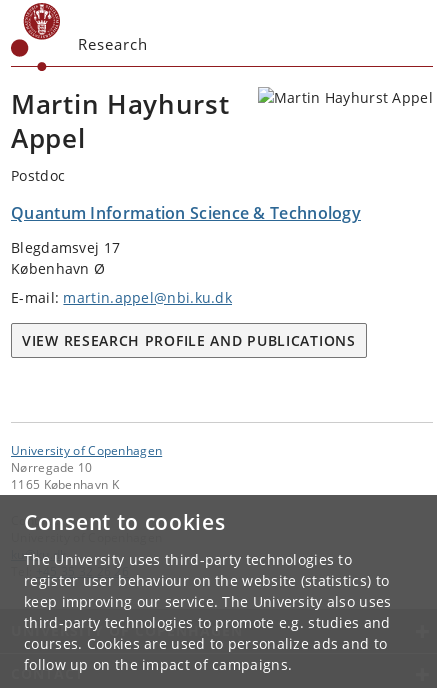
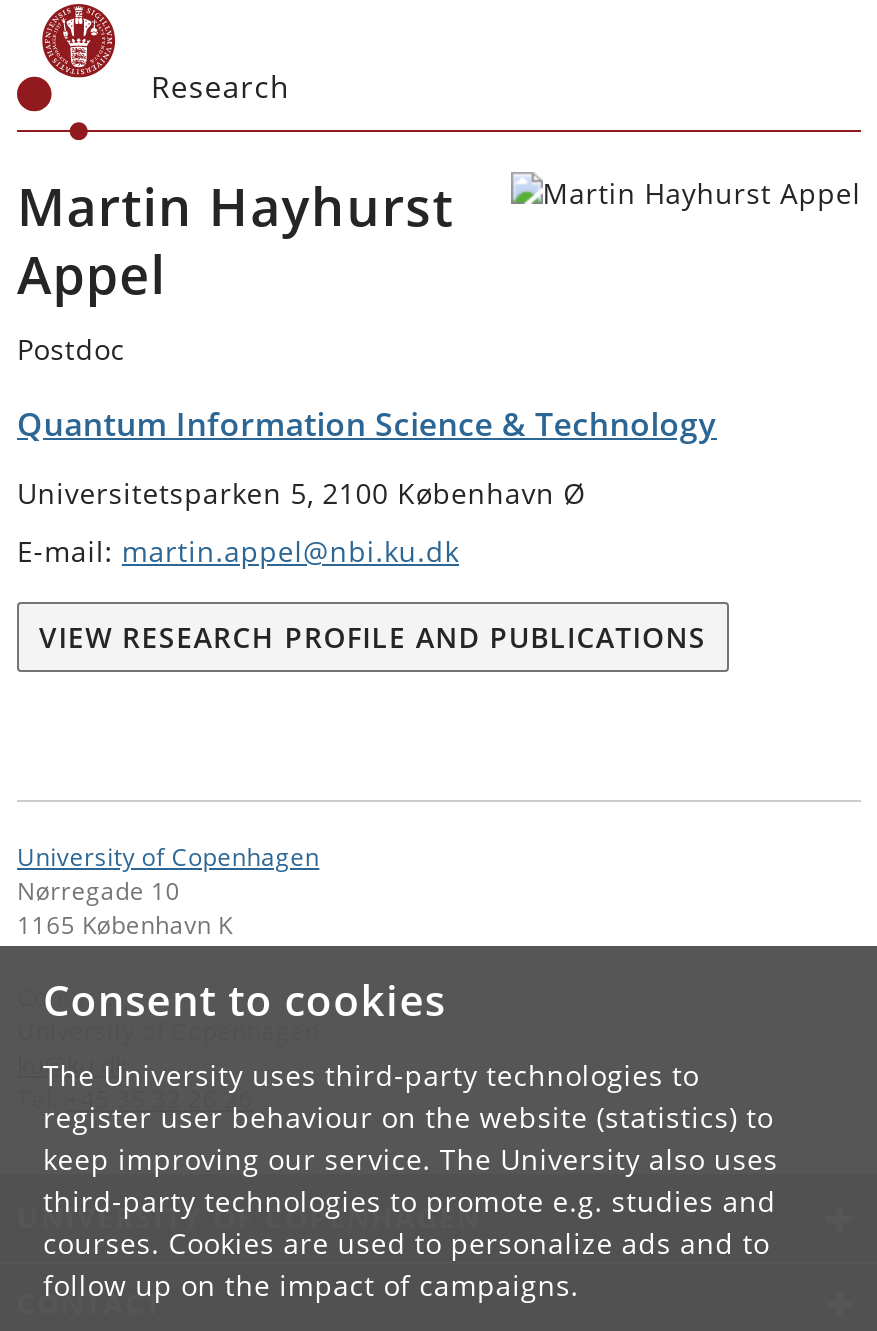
- Blegdamsvej 17
- København Ø
+ Universitetsparken 5, 2100 København Ø
